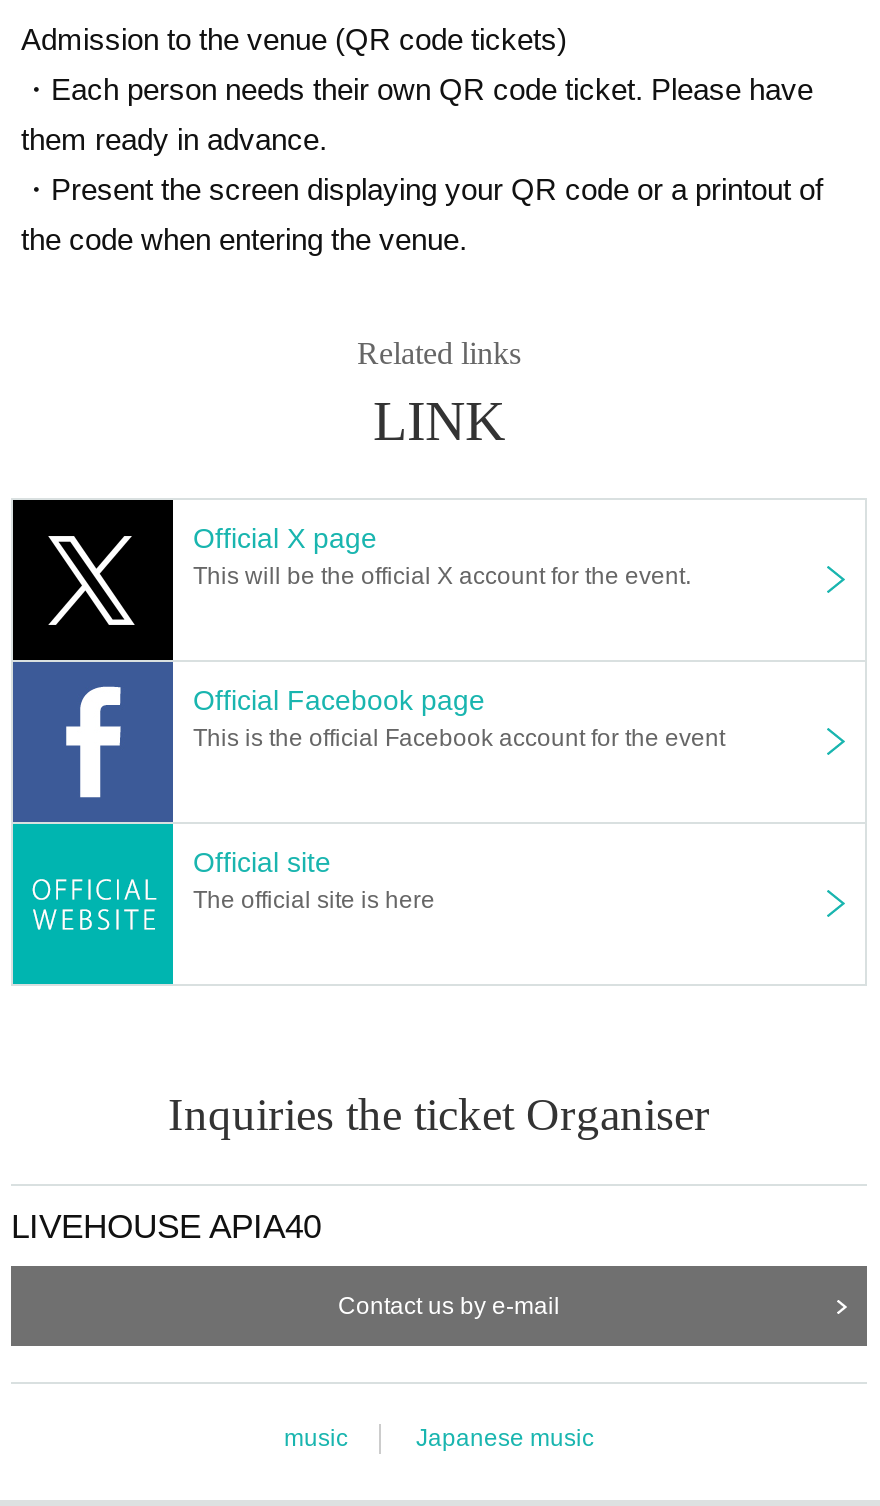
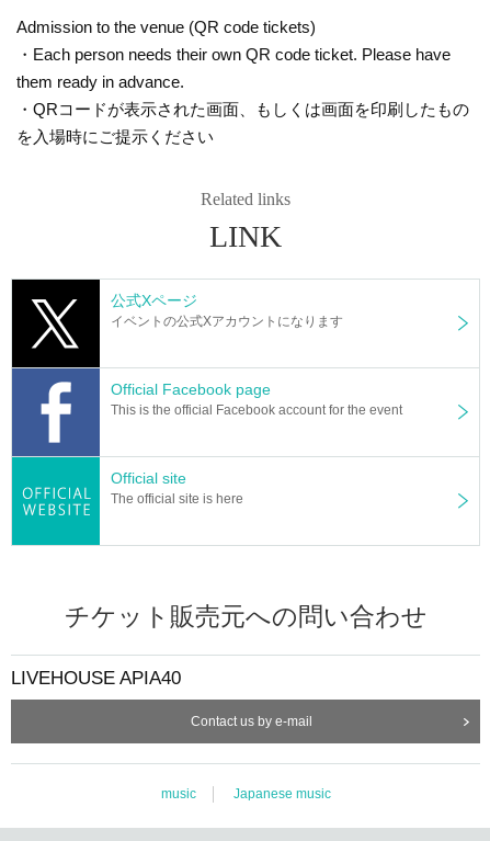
- ・Present the screen displaying your QR code or a printout of
+ ・QRコードが表示された画面、もしくは画面を印刷したもの

- the code when entering the venue.
+ を入場時にご提示ください

- Official X page
- This will be the official X account for the event.
+ 公式Xページ
+ イベントの公式Xアカウントになります

- Inquiries the ticket Organiser
+ チケット販売元への問い合わせ
